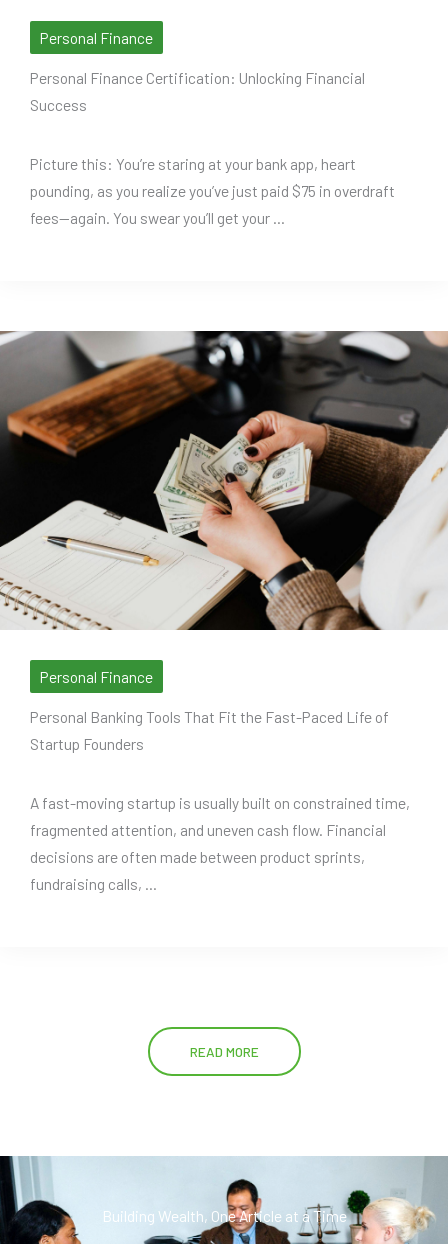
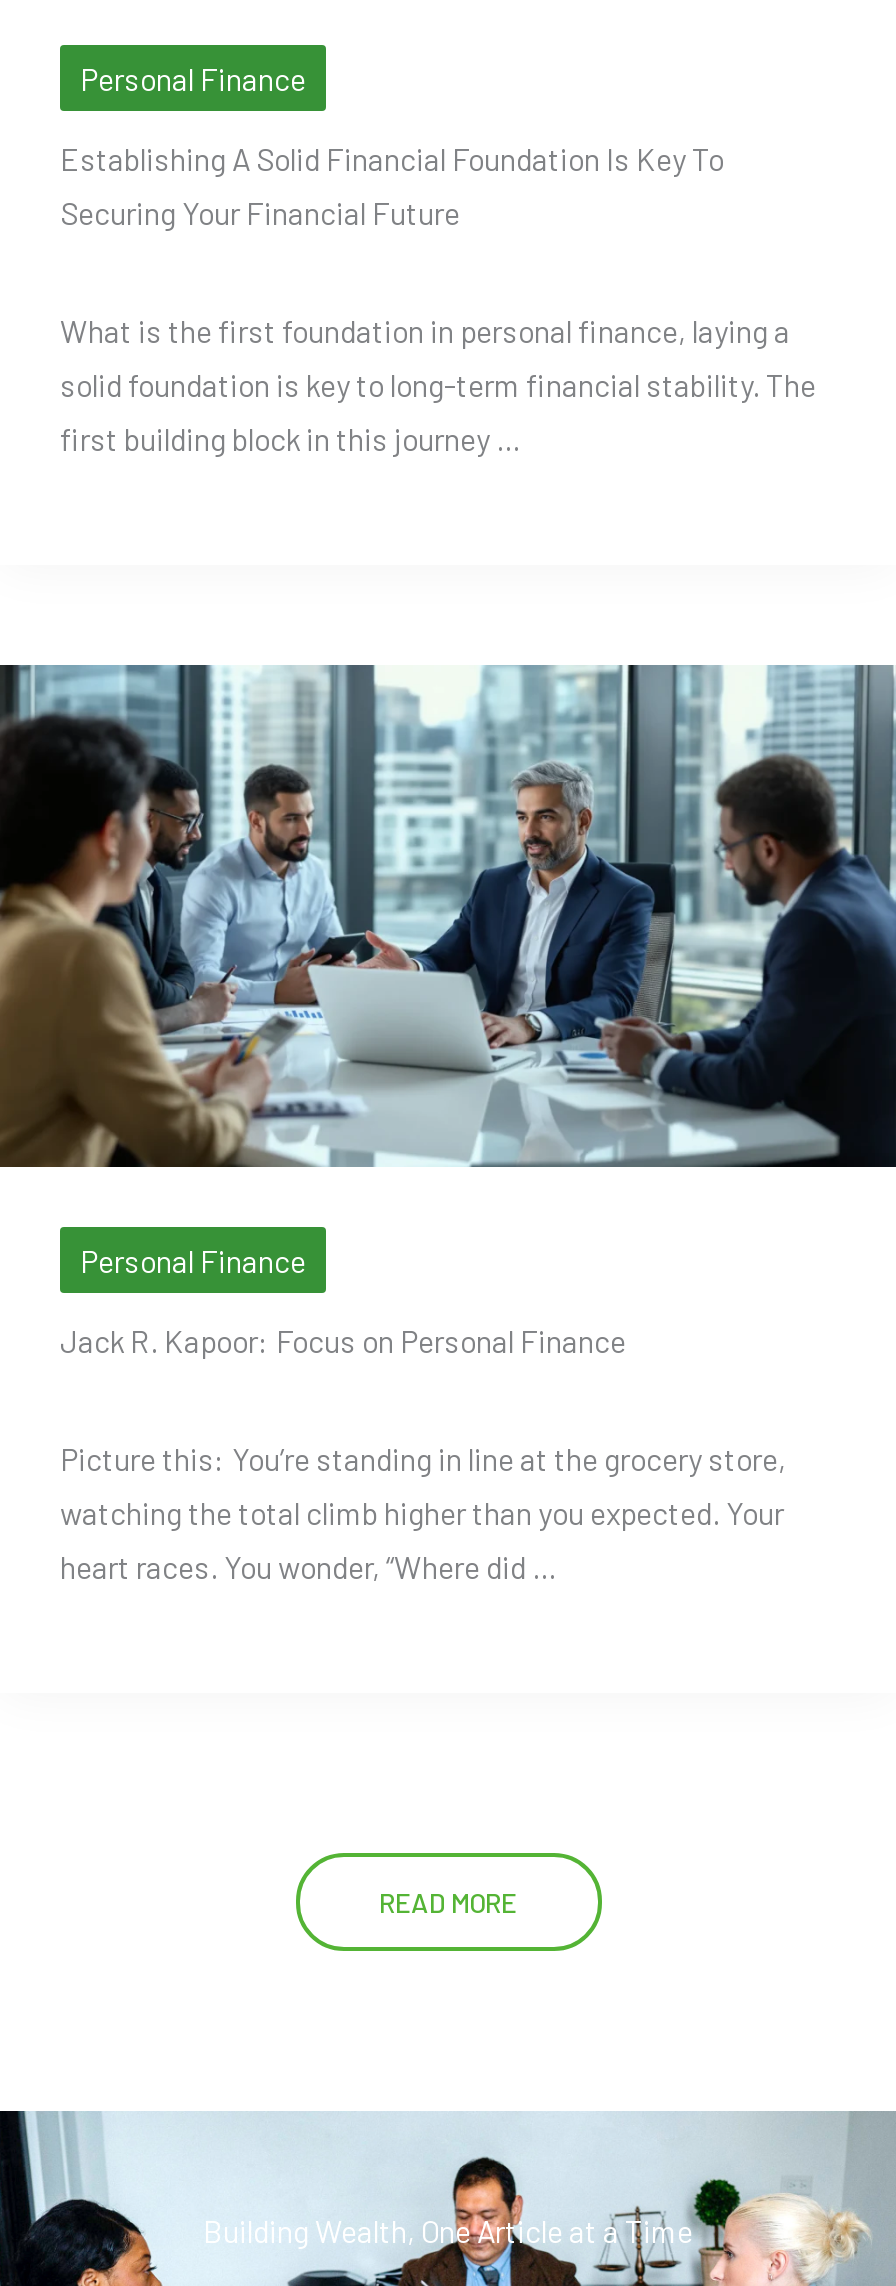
- Personal Finance Certification: Unlocking Financial
- Success
+ Establishing A Solid Financial Foundation Is Key To
+ Securing Your Financial Future

- Picture this: You’re staring at your bank app, heart
- pounding, as you realize you’ve just paid $75 in overdraft
- fees—again. You swear you’ll get your ...
+ What is the first foundation in personal finance, laying a
+ solid foundation is key to long-term financial stability. The
+ first building block in this journey ...

- [image]
+ [image]

- Personal Banking Tools That Fit the Fast-Paced Life of
- Startup Founders
+ Jack R. Kapoor: Focus on Personal Finance

- A fast-moving startup is usually built on constrained time,
- fragmented attention, and uneven cash flow. Financial
- decisions are often made between product sprints,
- fundraising calls, ...
+ Picture this: You’re standing in line at the grocery store,
+ watching the total climb higher than you expected. Your
+ heart races. You wonder, “Where did ...
